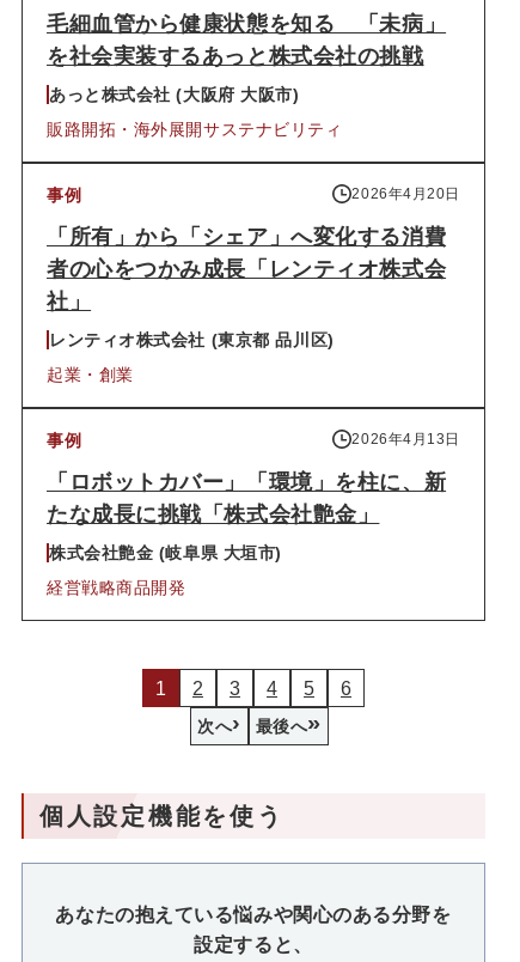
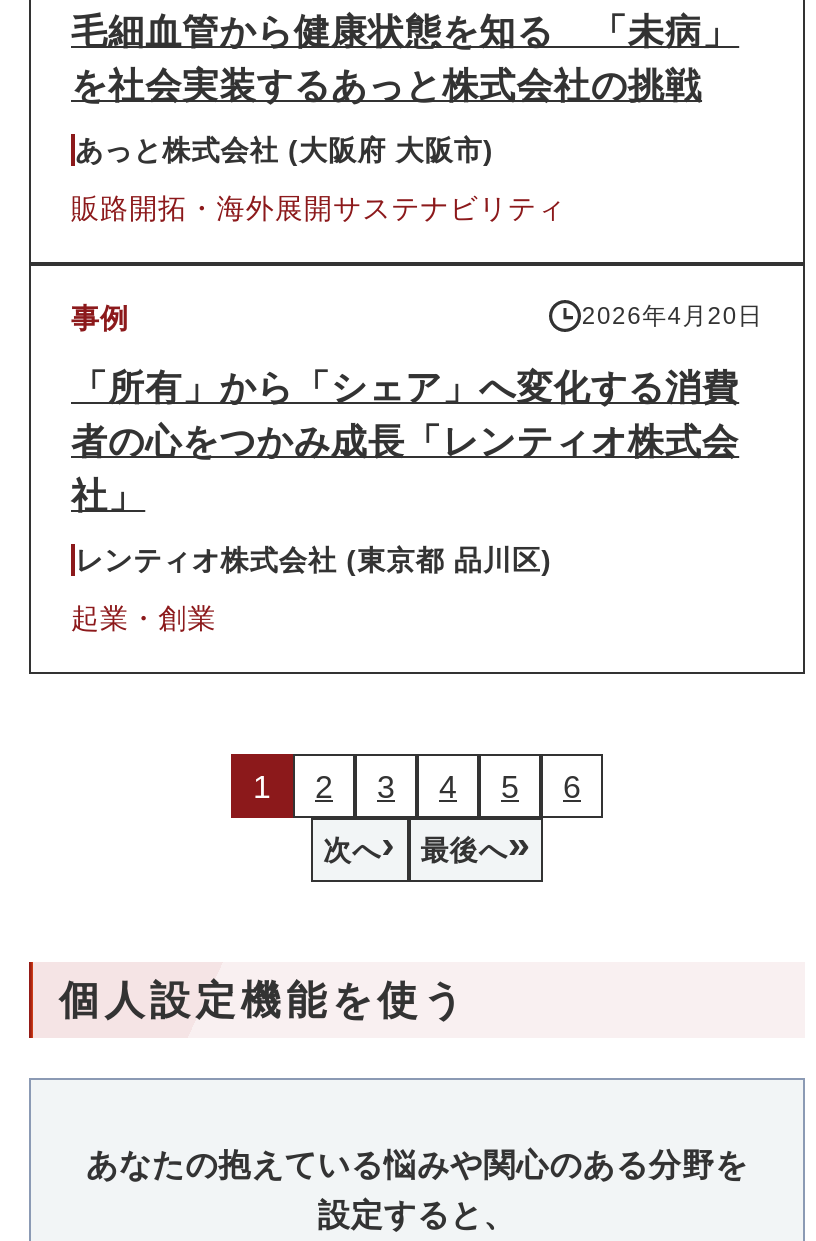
- 事例
- 2026年4月13日
- 「ロボットカバー」「環境」を柱に、新
- たな成長に挑戦「株式会社艶金」
- 株式会社艶金 (岐阜県 大垣市)
- 経営戦略商品開発
